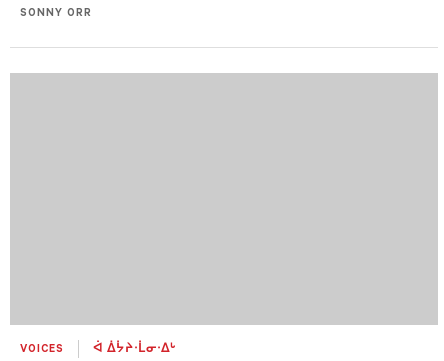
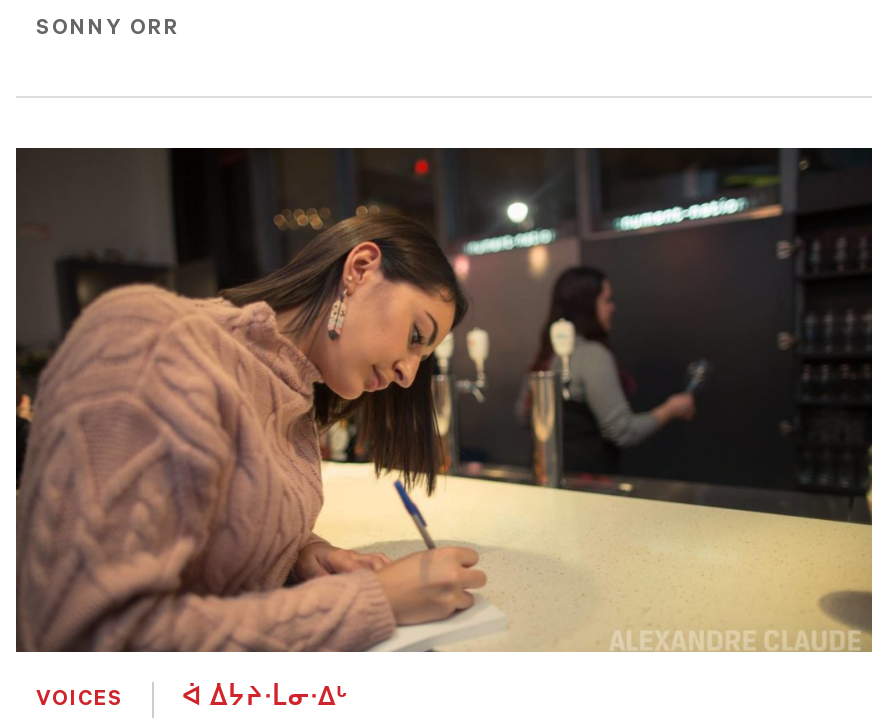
+ [image]
